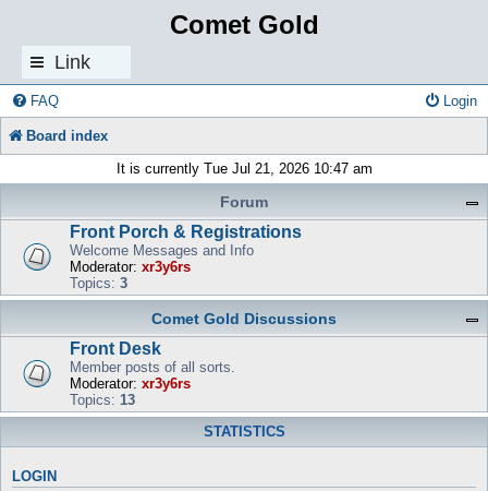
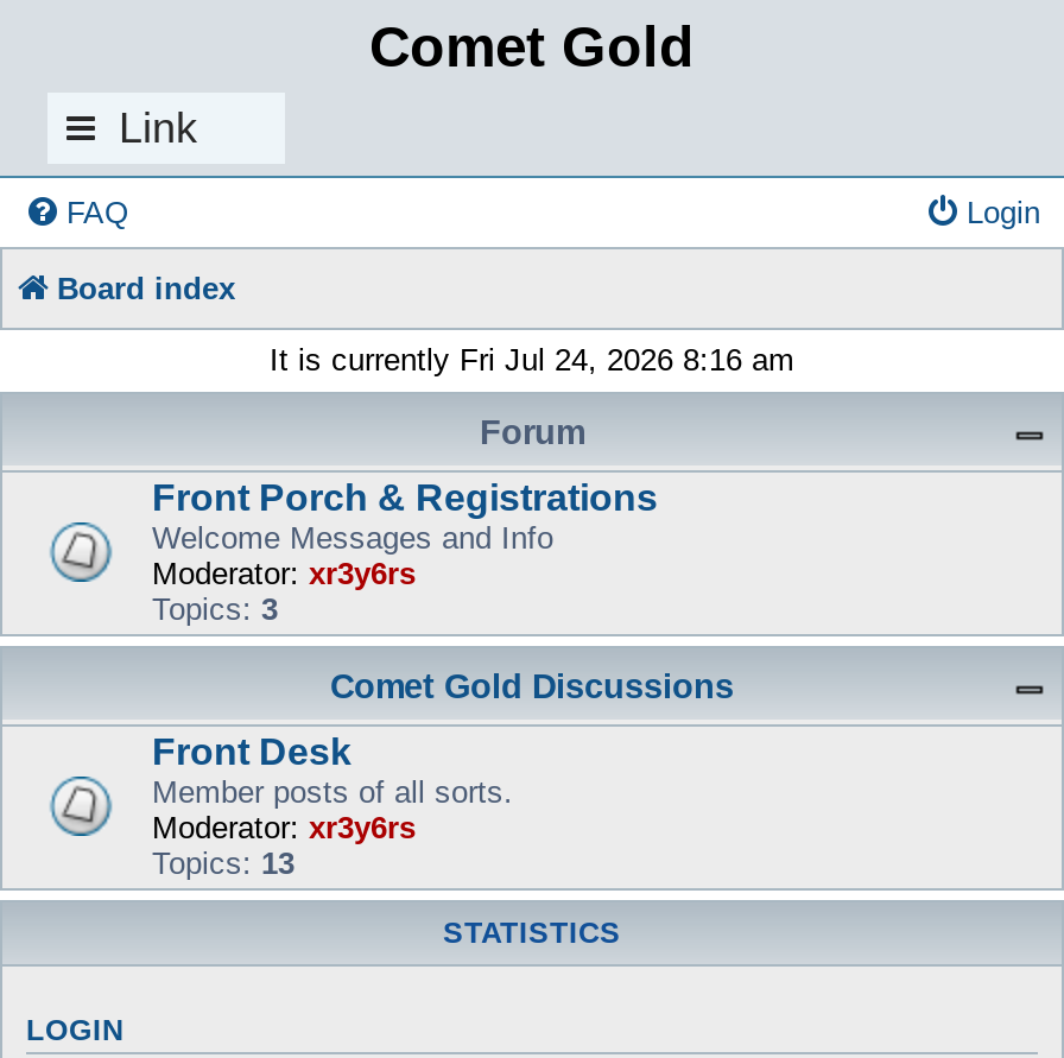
- It is currently Tue Jul 21, 2026 10:47 am
+ It is currently Fri Jul 24, 2026 8:16 am
